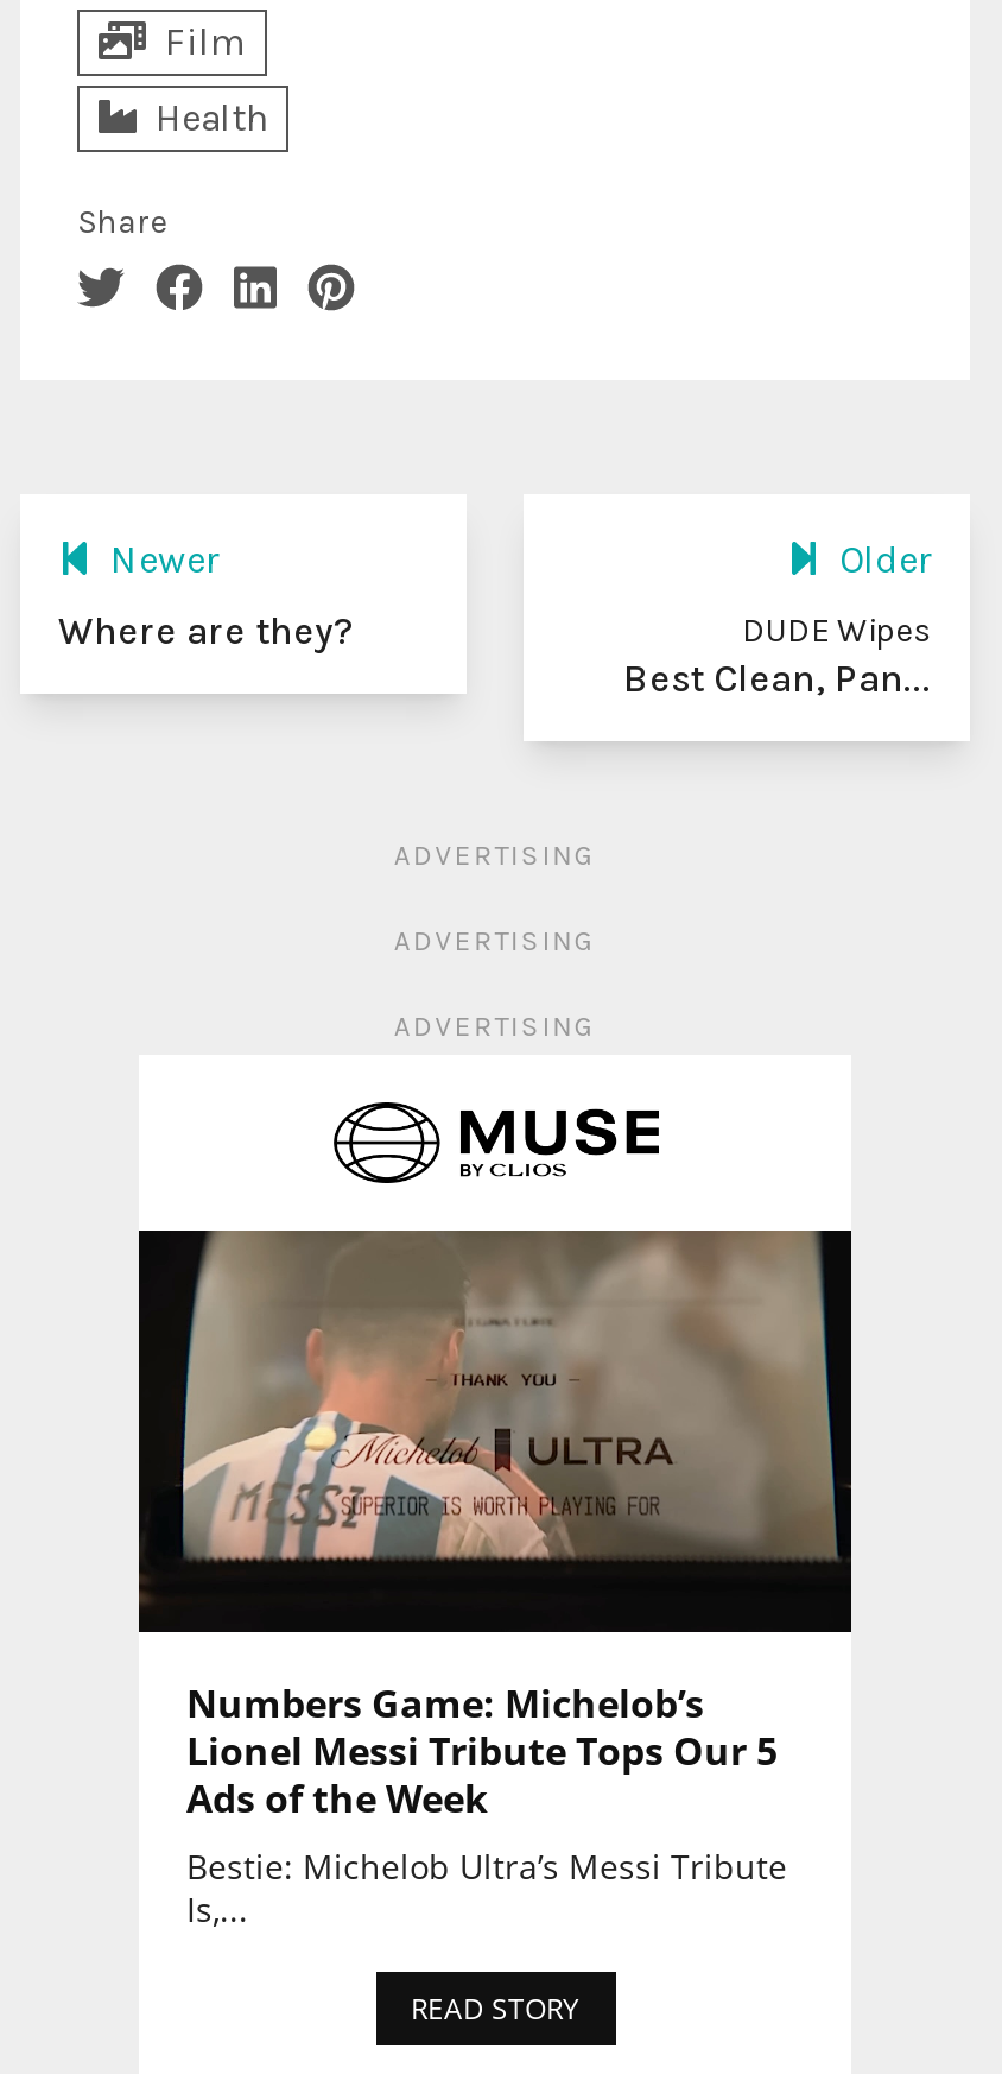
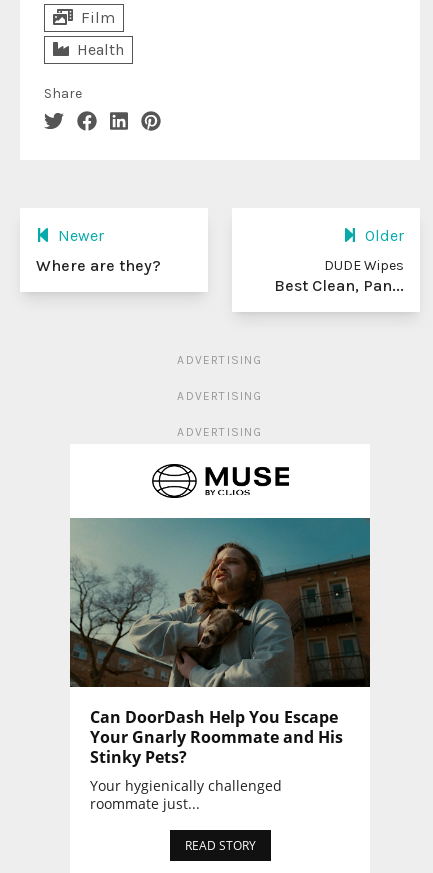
- [image]
- Numbers Game: Michelob’s
- Lionel Messi Tribute Tops Our 5
- Ads of the Week
- Bestie: Michelob Ultra’s Messi Tribute
- Is,...
+ [image]
+ Can DoorDash Help You Escape
+ Your Gnarly Roommate and His
+ Stinky Pets?
+ Your hygienically challenged
+ roommate just...
